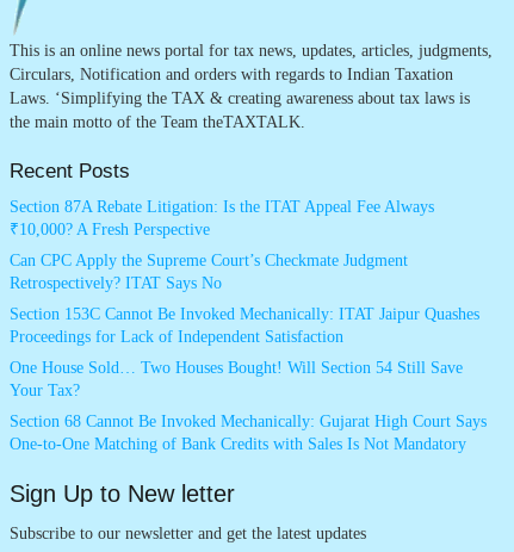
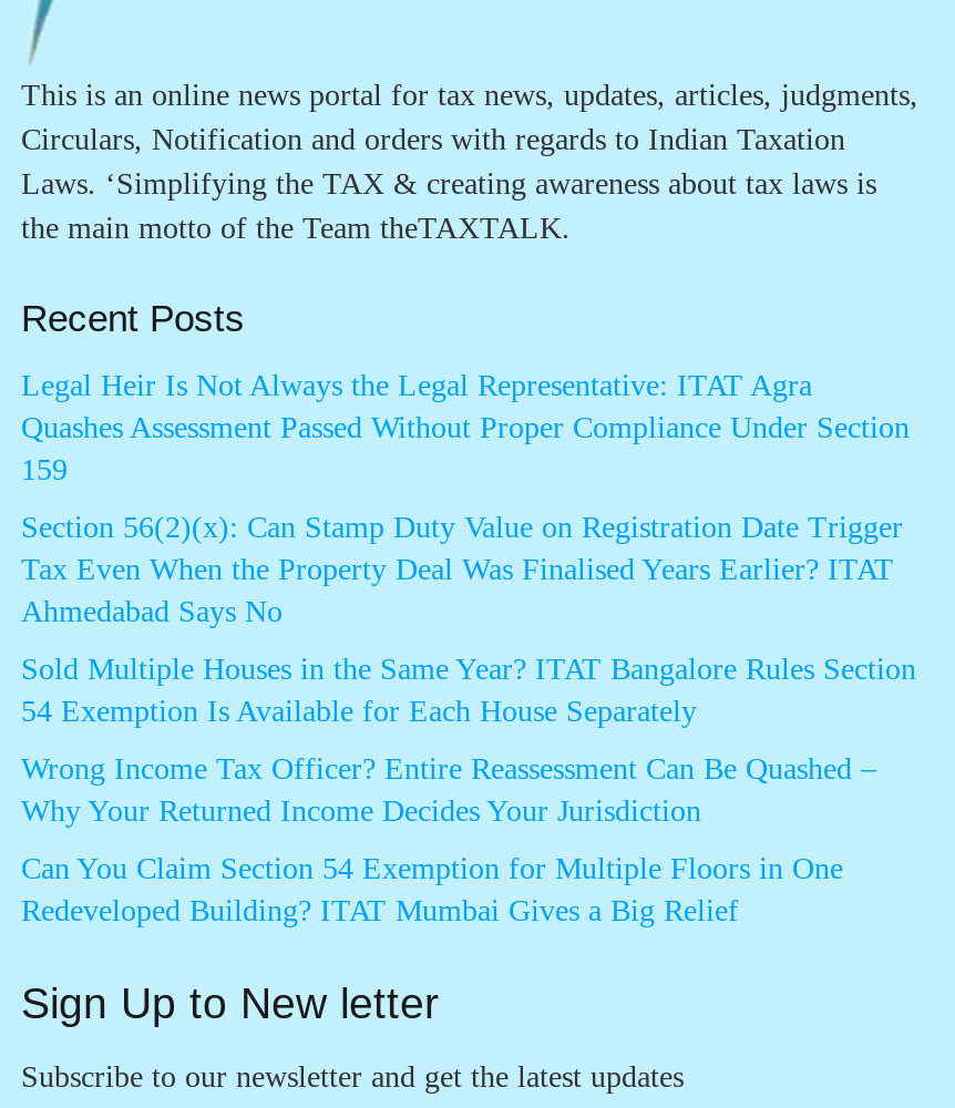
- Section 87A Rebate Litigation: Is the ITAT Appeal Fee Always
- ₹10,000? A Fresh Perspective
+ Legal Heir Is Not Always the Legal Representative: ITAT Agra
+ Quashes Assessment Passed Without Proper Compliance Under Section
+ 159

- Can CPC Apply the Supreme Court’s Checkmate Judgment
- Retrospectively? ITAT Says No
+ Section 56(2)(x): Can Stamp Duty Value on Registration Date Trigger
+ Tax Even When the Property Deal Was Finalised Years Earlier? ITAT
+ Ahmedabad Says No

- Section 153C Cannot Be Invoked Mechanically: ITAT Jaipur Quashes
- Proceedings for Lack of Independent Satisfaction
+ Sold Multiple Houses in the Same Year? ITAT Bangalore Rules Section
+ 54 Exemption Is Available for Each House Separately

- One House Sold… Two Houses Bought! Will Section 54 Still Save
- Your Tax?
+ Wrong Income Tax Officer? Entire Reassessment Can Be Quashed –
+ Why Your Returned Income Decides Your Jurisdiction

- Section 68 Cannot Be Invoked Mechanically: Gujarat High Court Says
- One-to-One Matching of Bank Credits with Sales Is Not Mandatory
+ Can You Claim Section 54 Exemption for Multiple Floors in One
+ Redeveloped Building? ITAT Mumbai Gives a Big Relief
